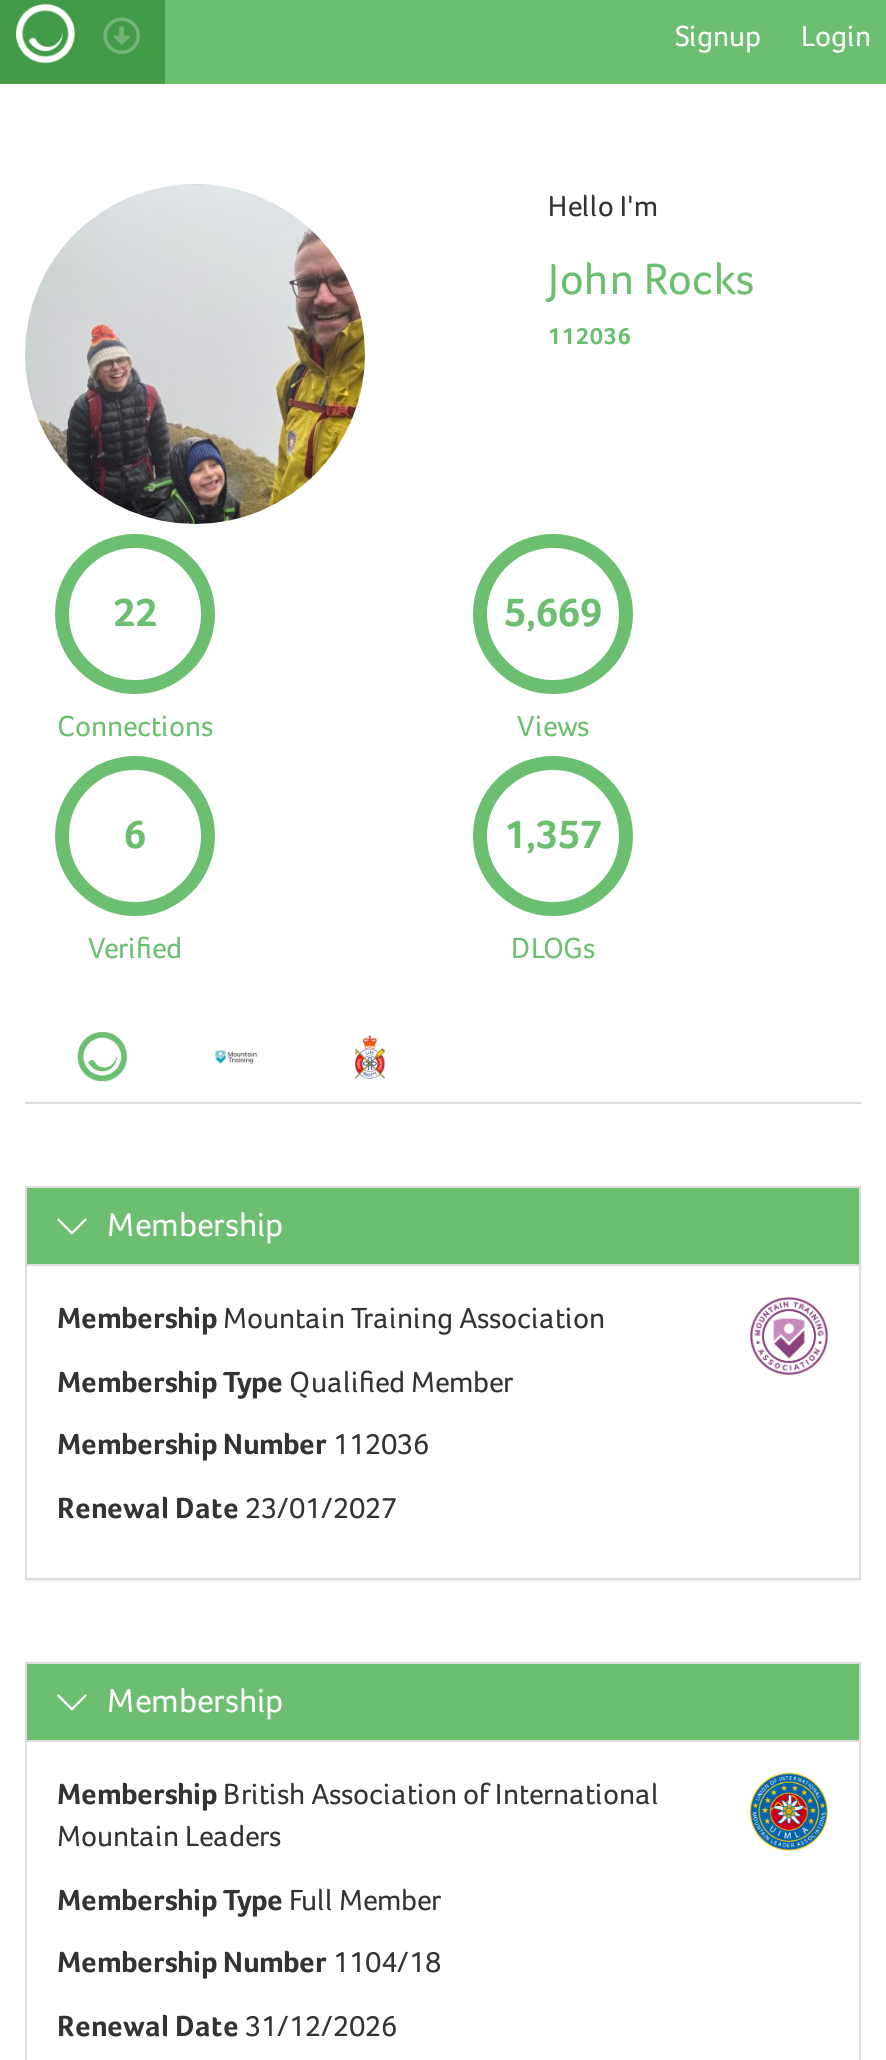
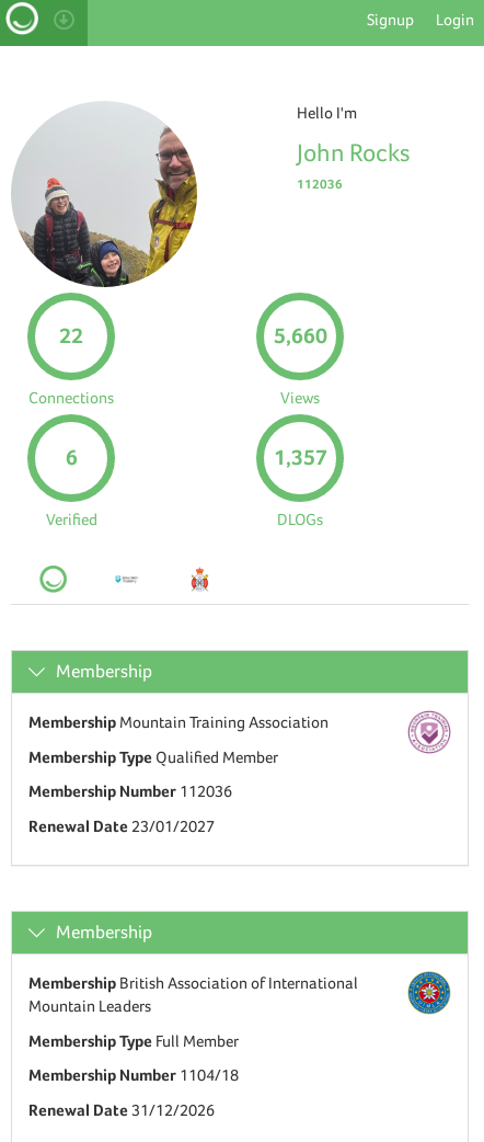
- 5,669
+ 5,660
